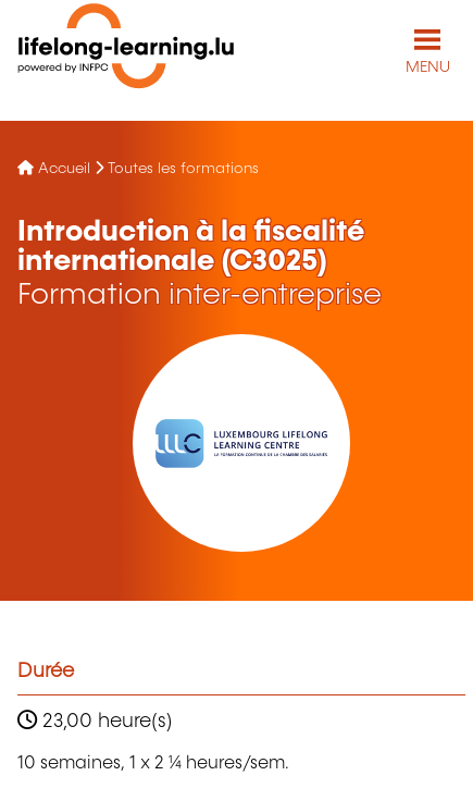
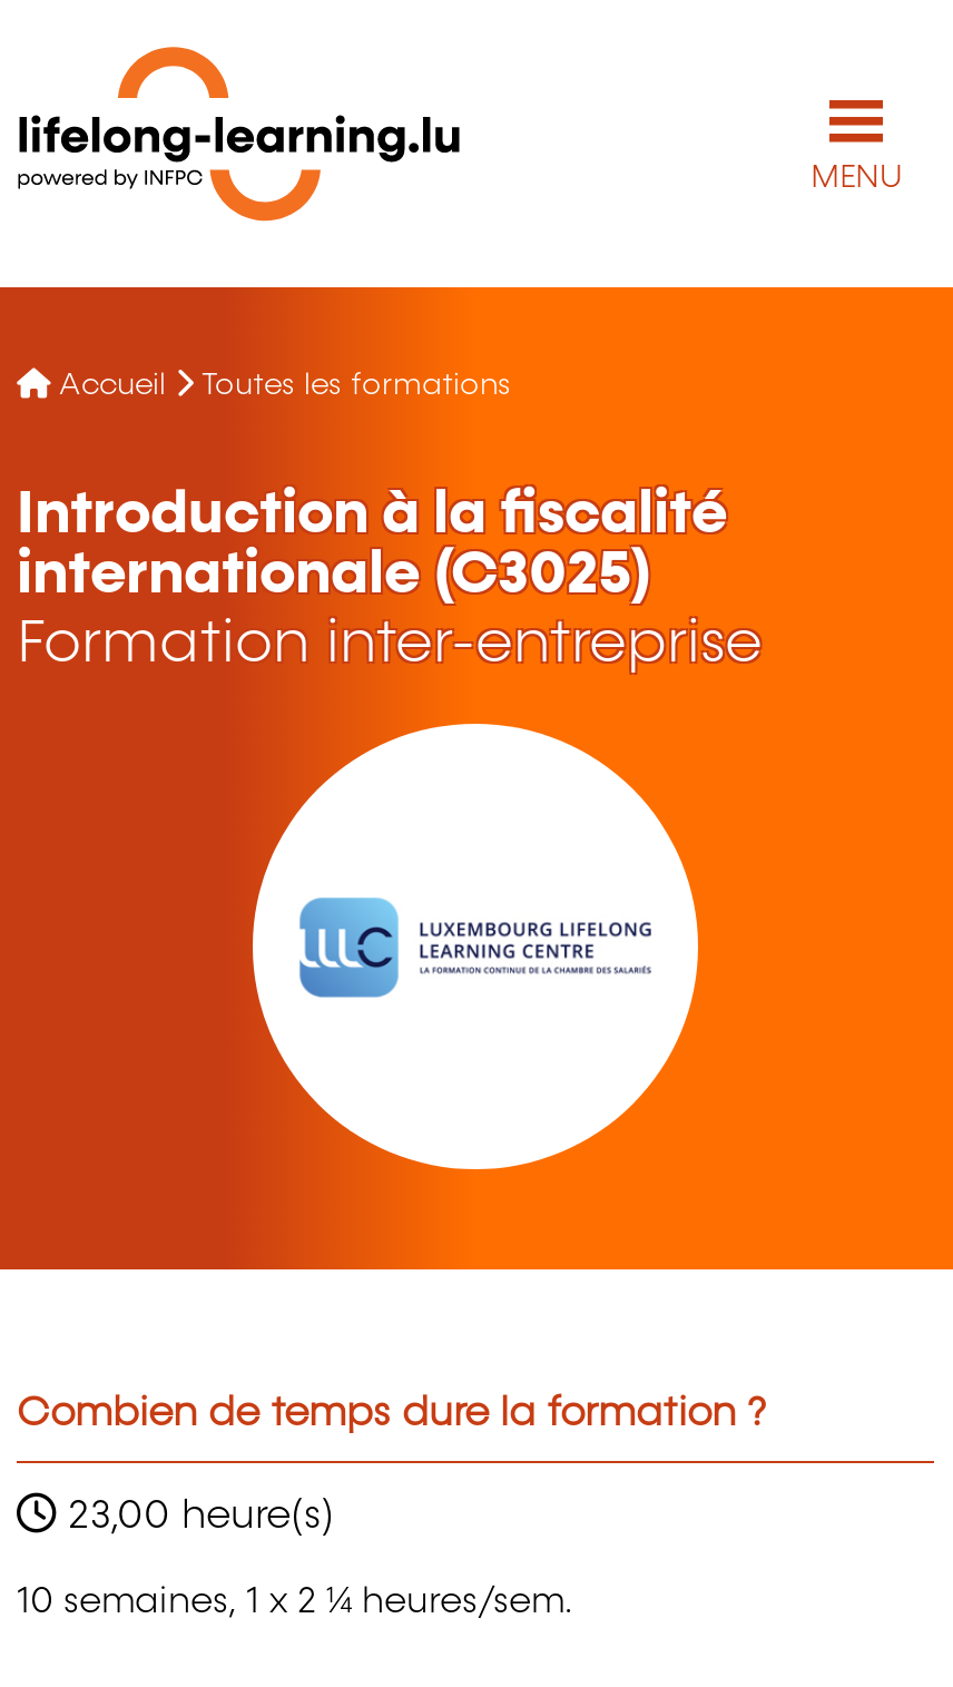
- Durée
+ Combien de temps dure la formation ?
